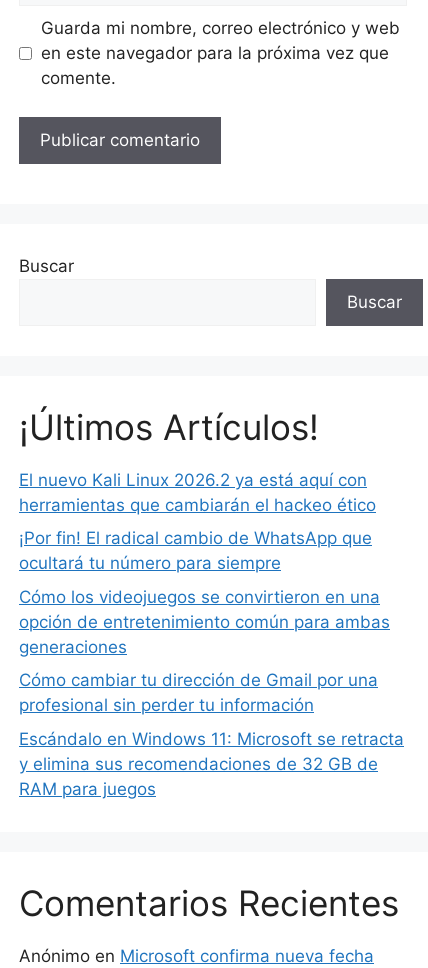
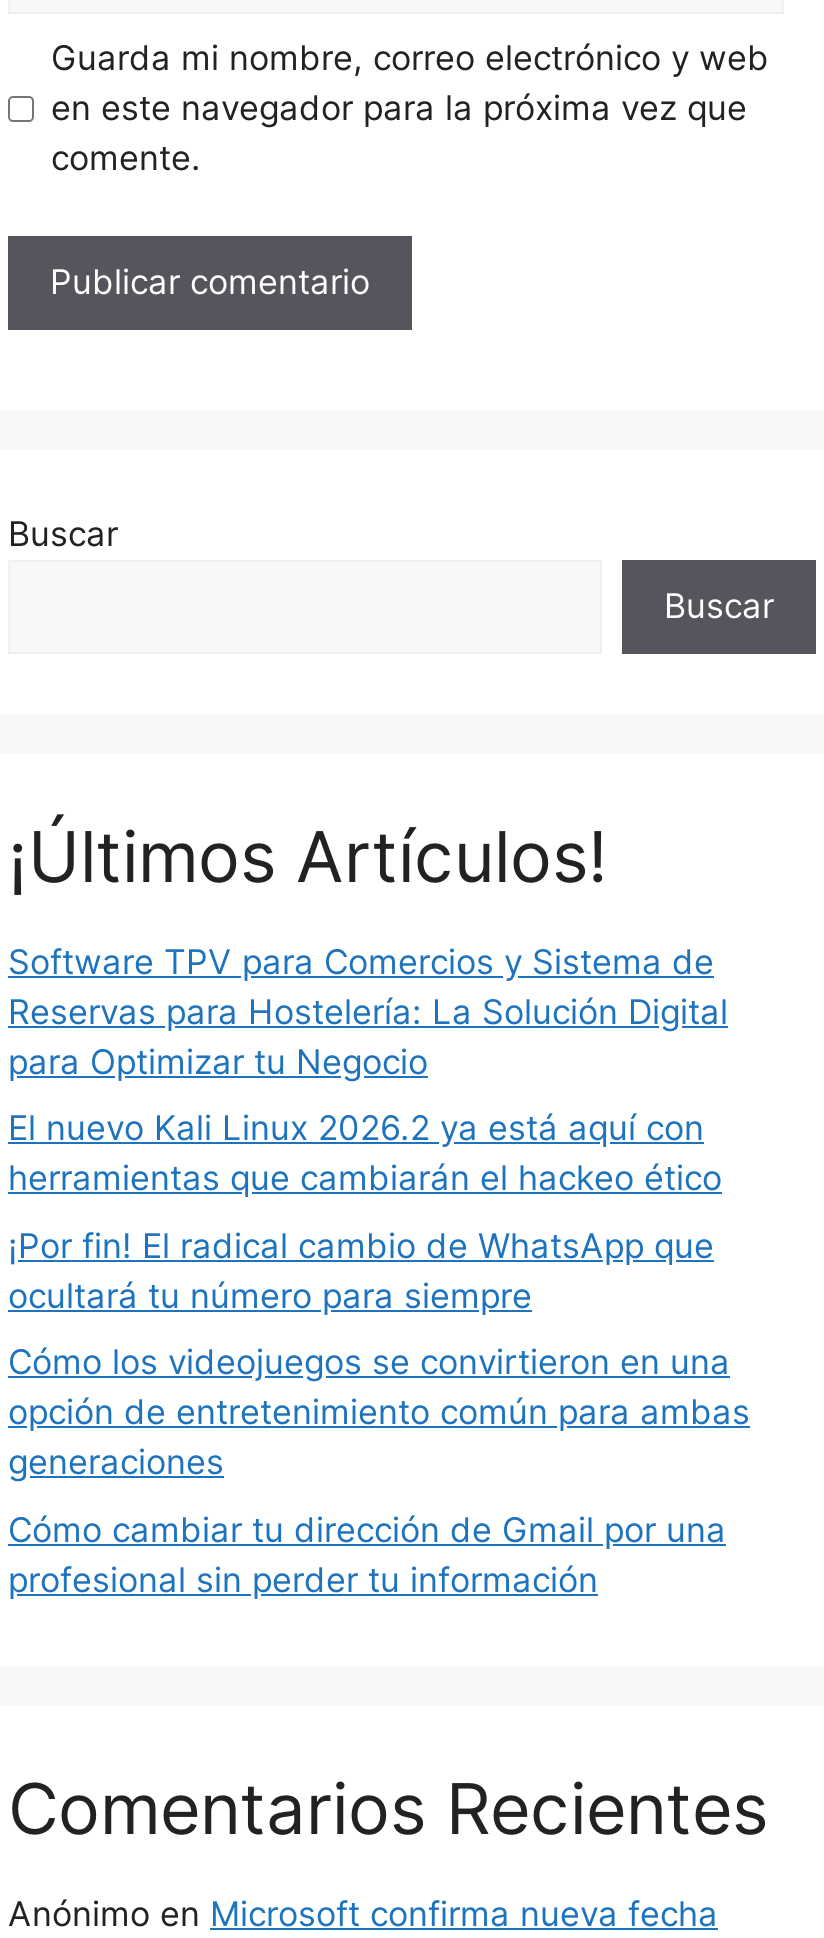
+ Software TPV para Comercios y Sistema de
+ Reservas para Hostelería: La Solución Digital
+ para Optimizar tu Negocio

moved down: El nuevo Kali Linux 2026.2 ya está aquí con | herramientas que cambiarán el hackeo ético | ¡Por fin! El radical cambio de WhatsApp que | ... | Cómo cambiar tu dirección de Gmail por una | profesional sin perder tu información

- Escándalo en Windows 11: Microsoft se retracta
- y elimina sus recomendaciones de 32 GB de
- RAM para juegos
